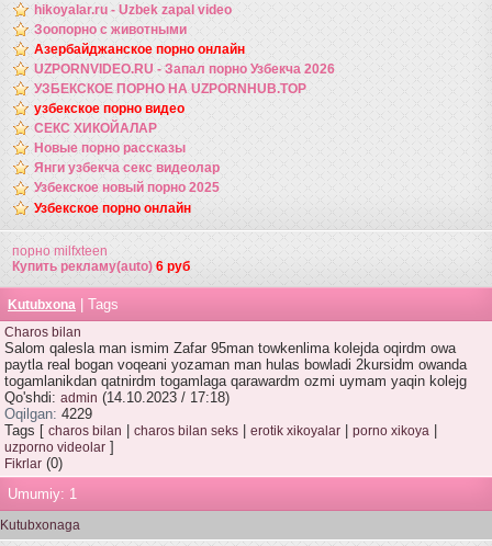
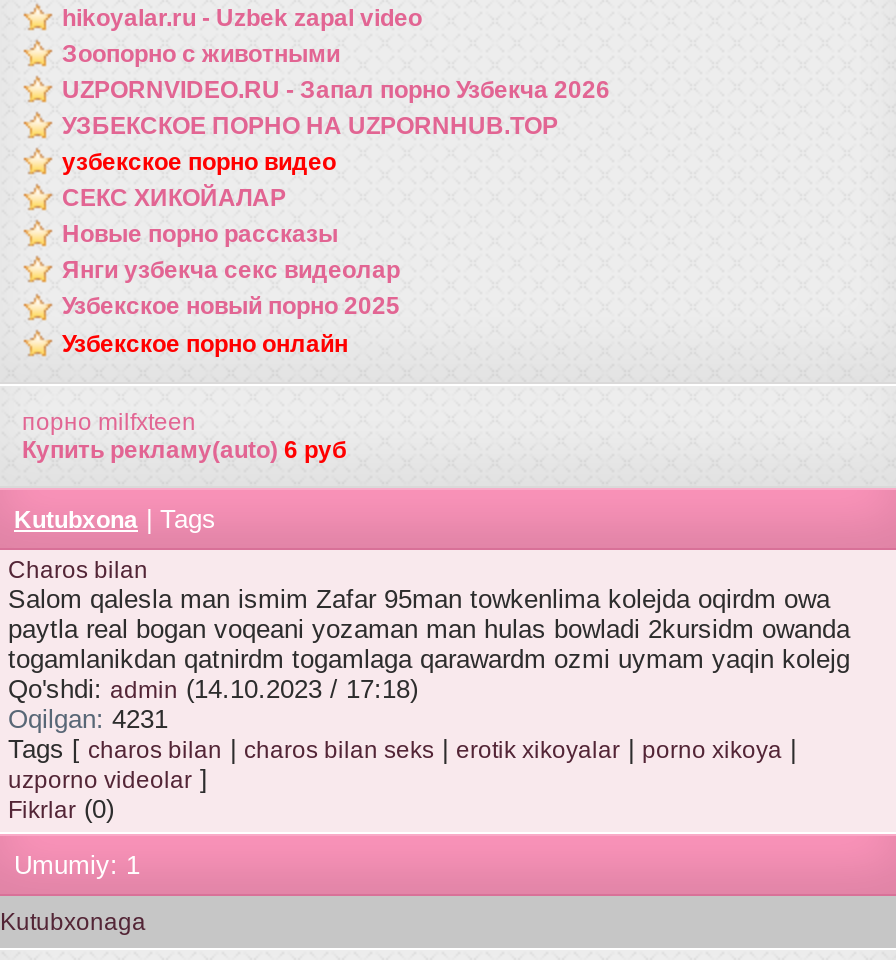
- Азербайджанское порно онлайн

- Oqilgan: 4229
+ Oqilgan: 4231
